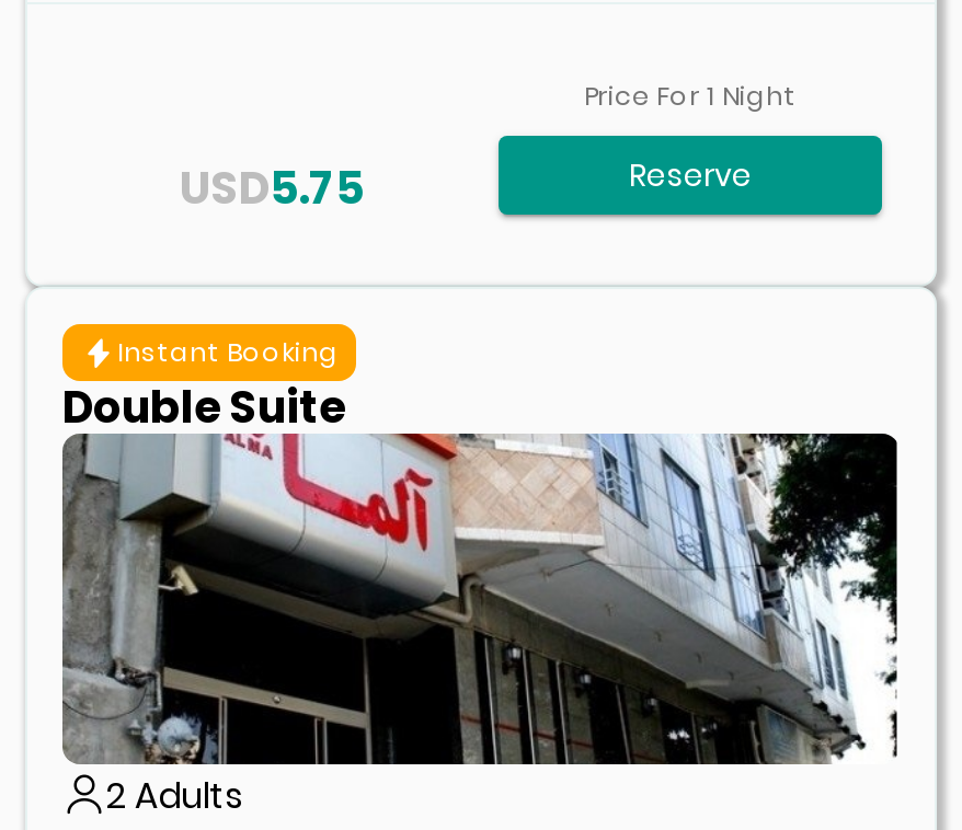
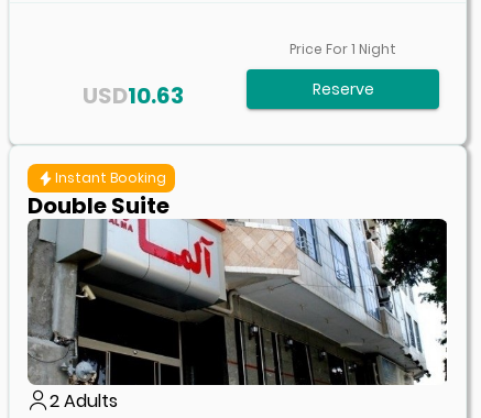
- USD 5.75
+ USD 10.63
